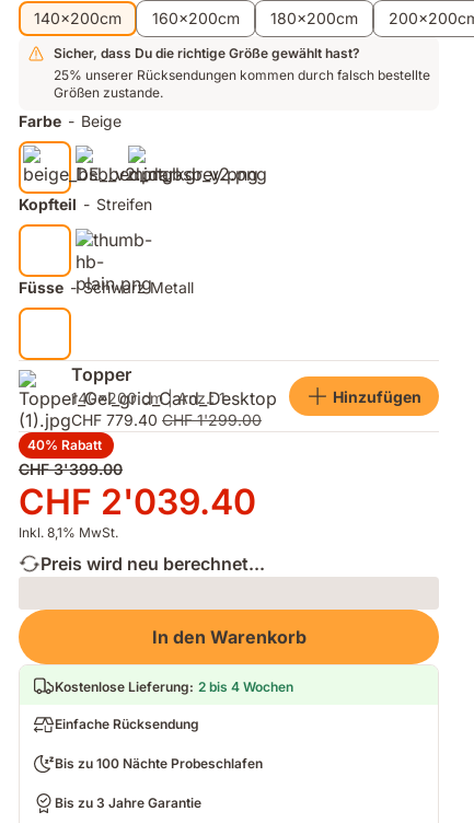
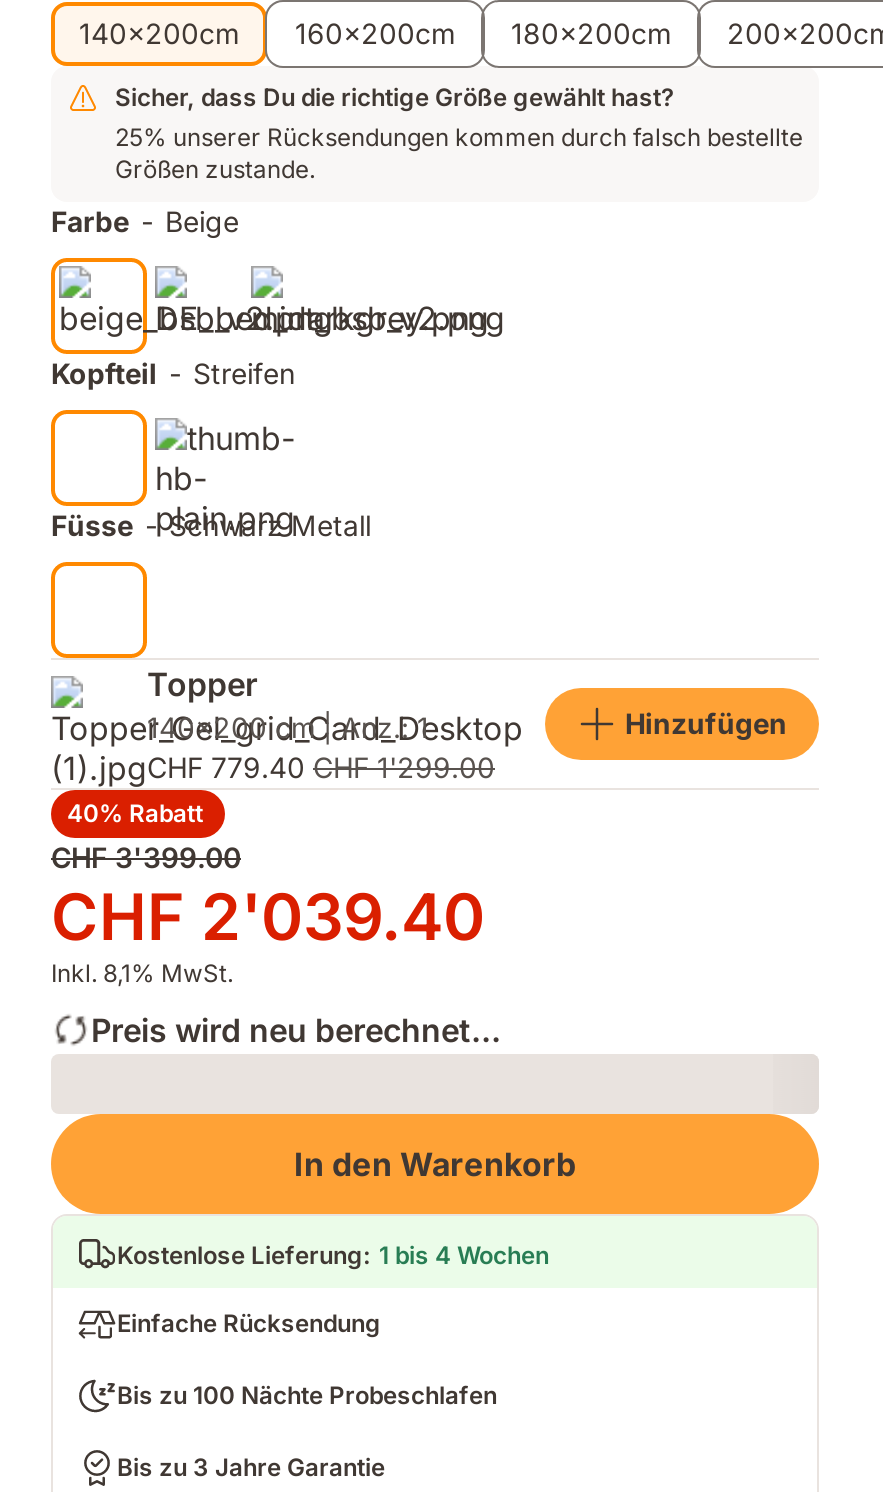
- Kostenlose Lieferung: 2 bis 4 Wochen
+ Kostenlose Lieferung: 1 bis 4 Wochen
